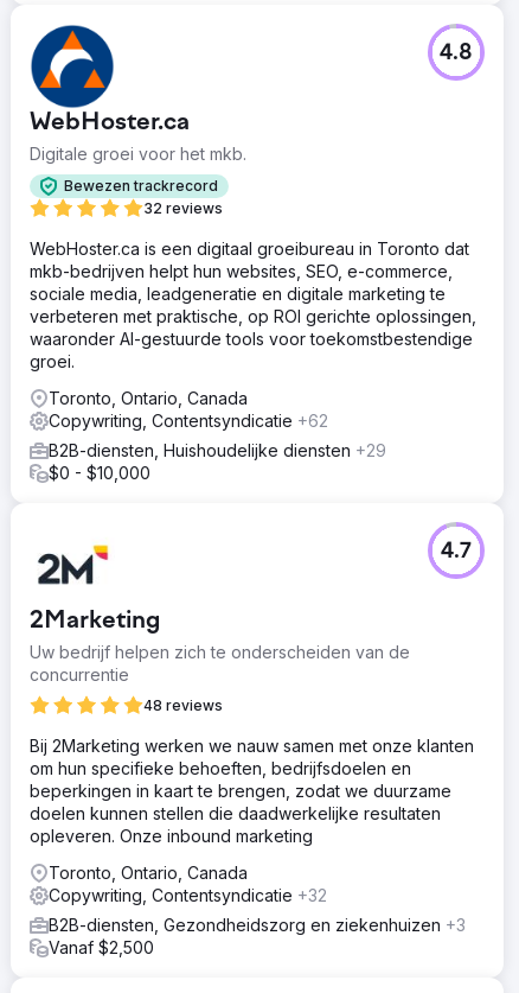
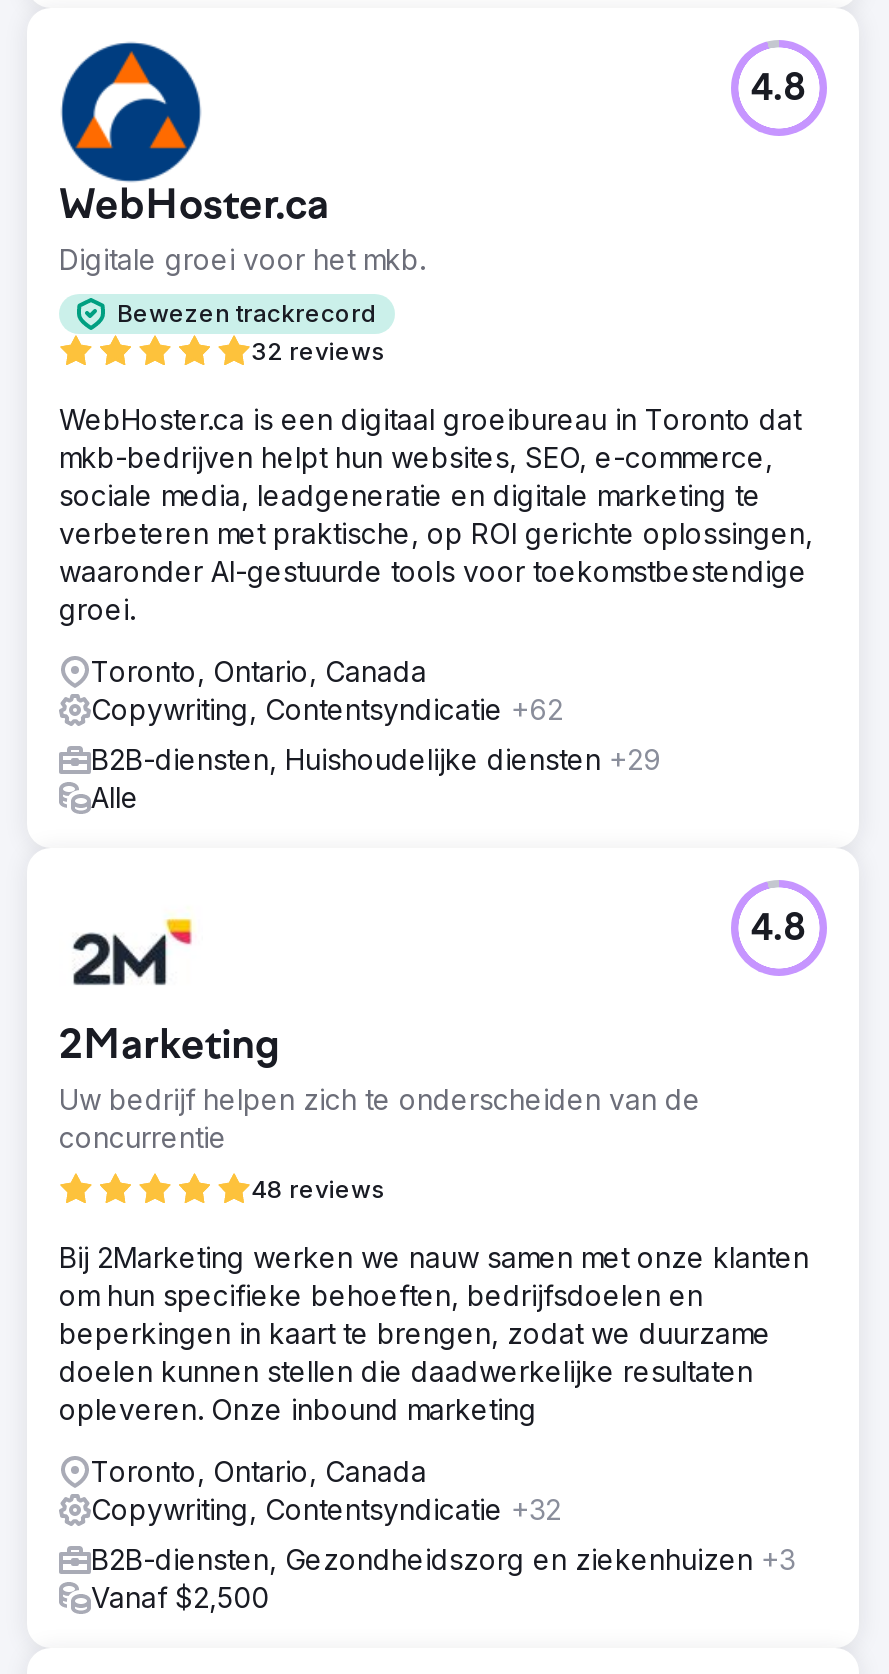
- $0 - $10,000
+ Alle

- 4.7
+ 4.8
